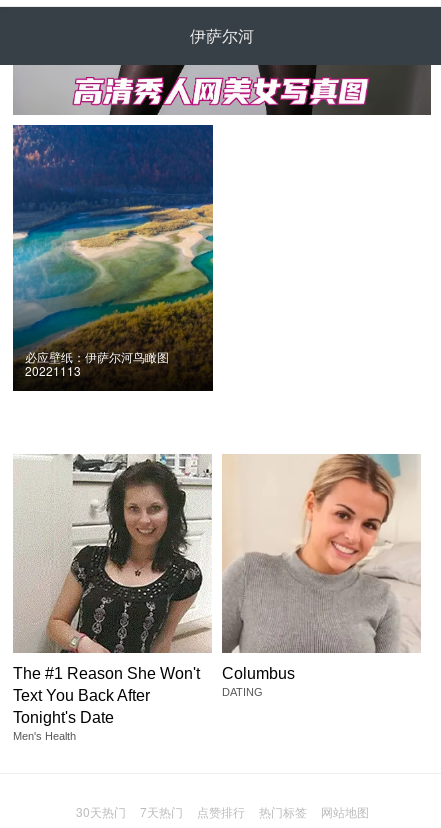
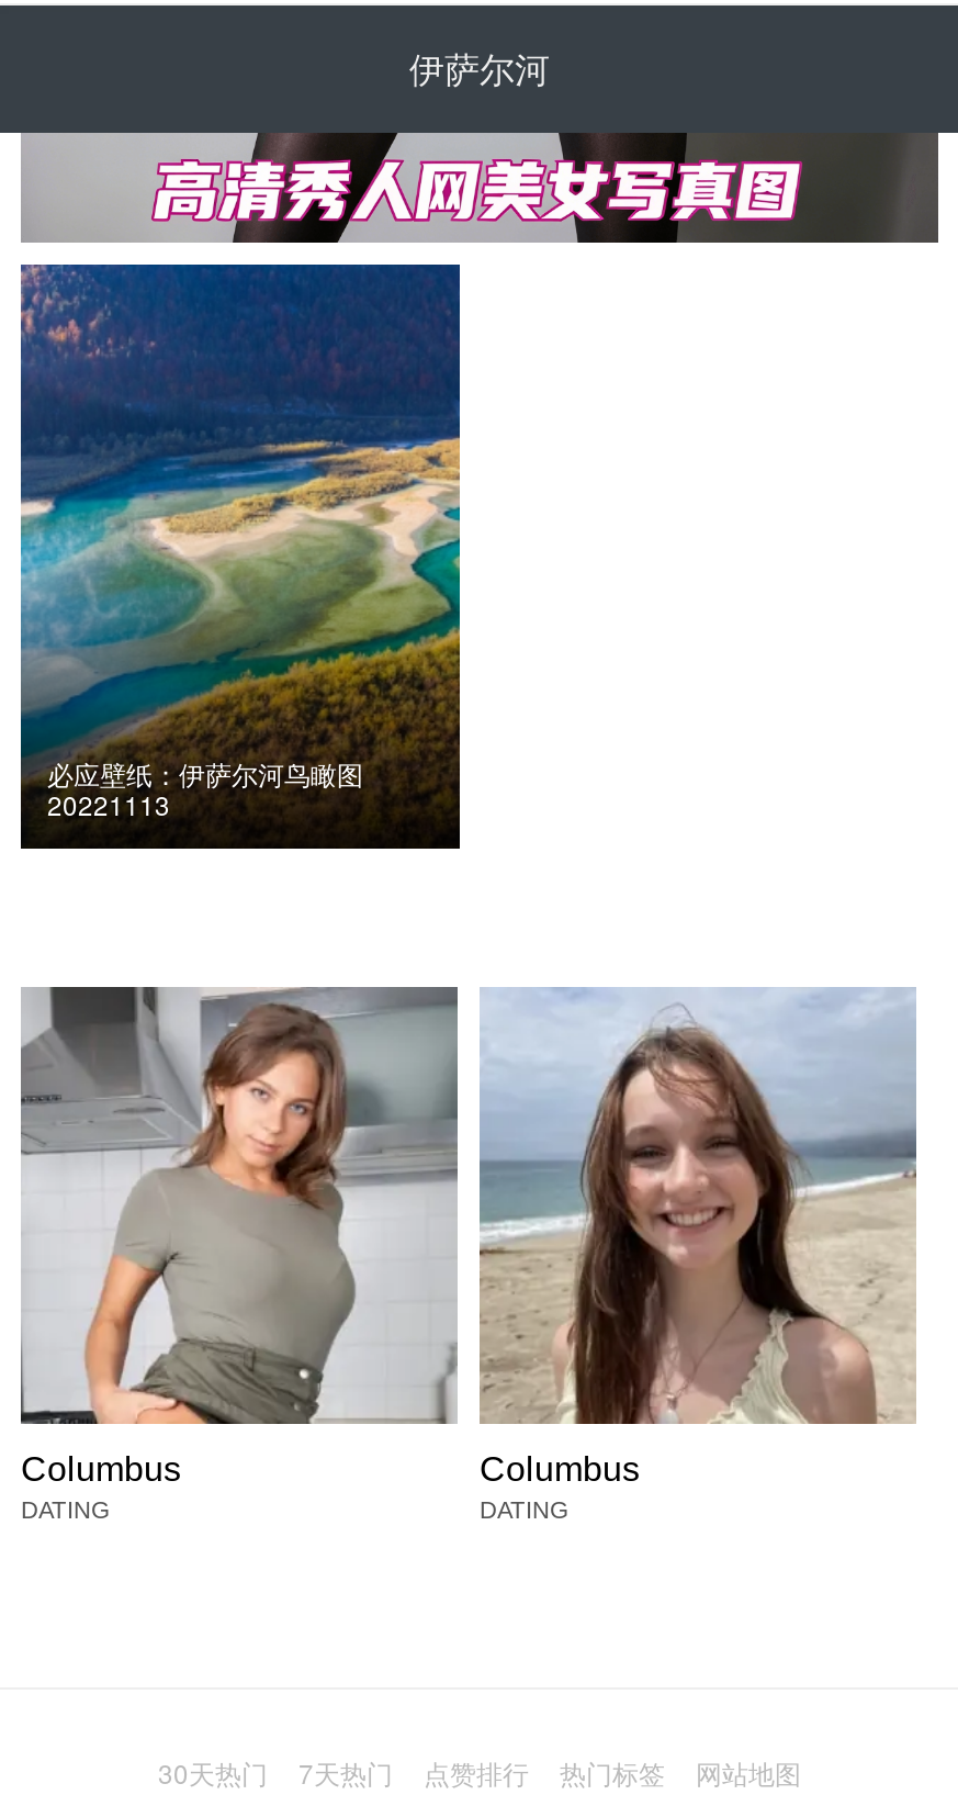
- [image]
- The #1 Reason She Won't
- Text You Back After
- Tonight's Date
- Men's Health
+ [image]
+ Columbus
+ DATING

- [image]
+ [image]
